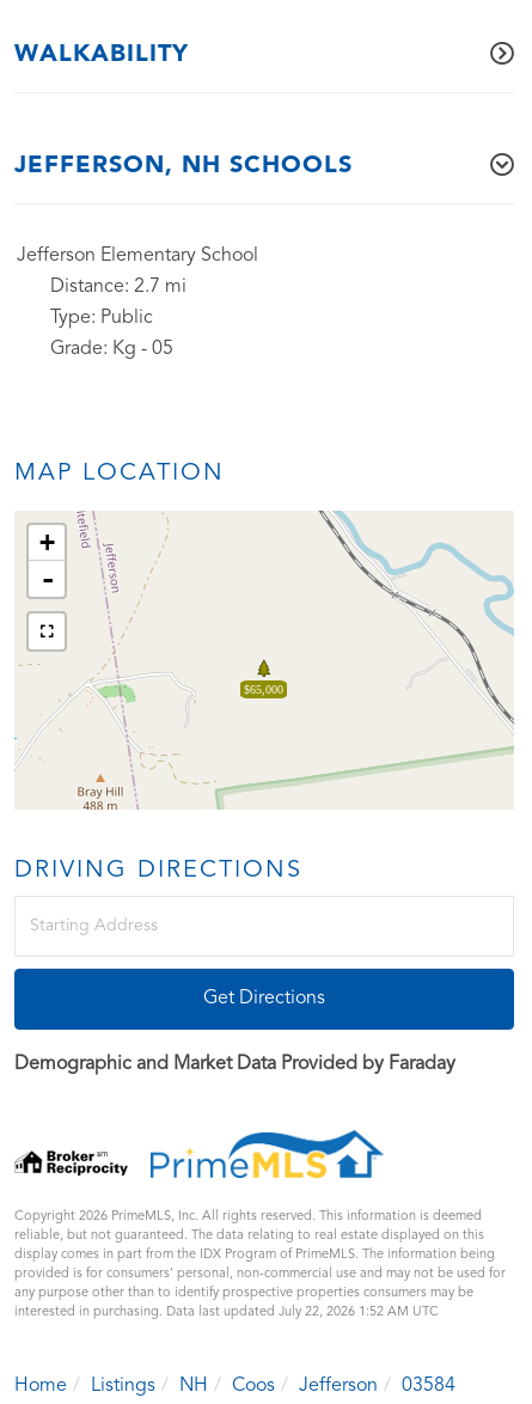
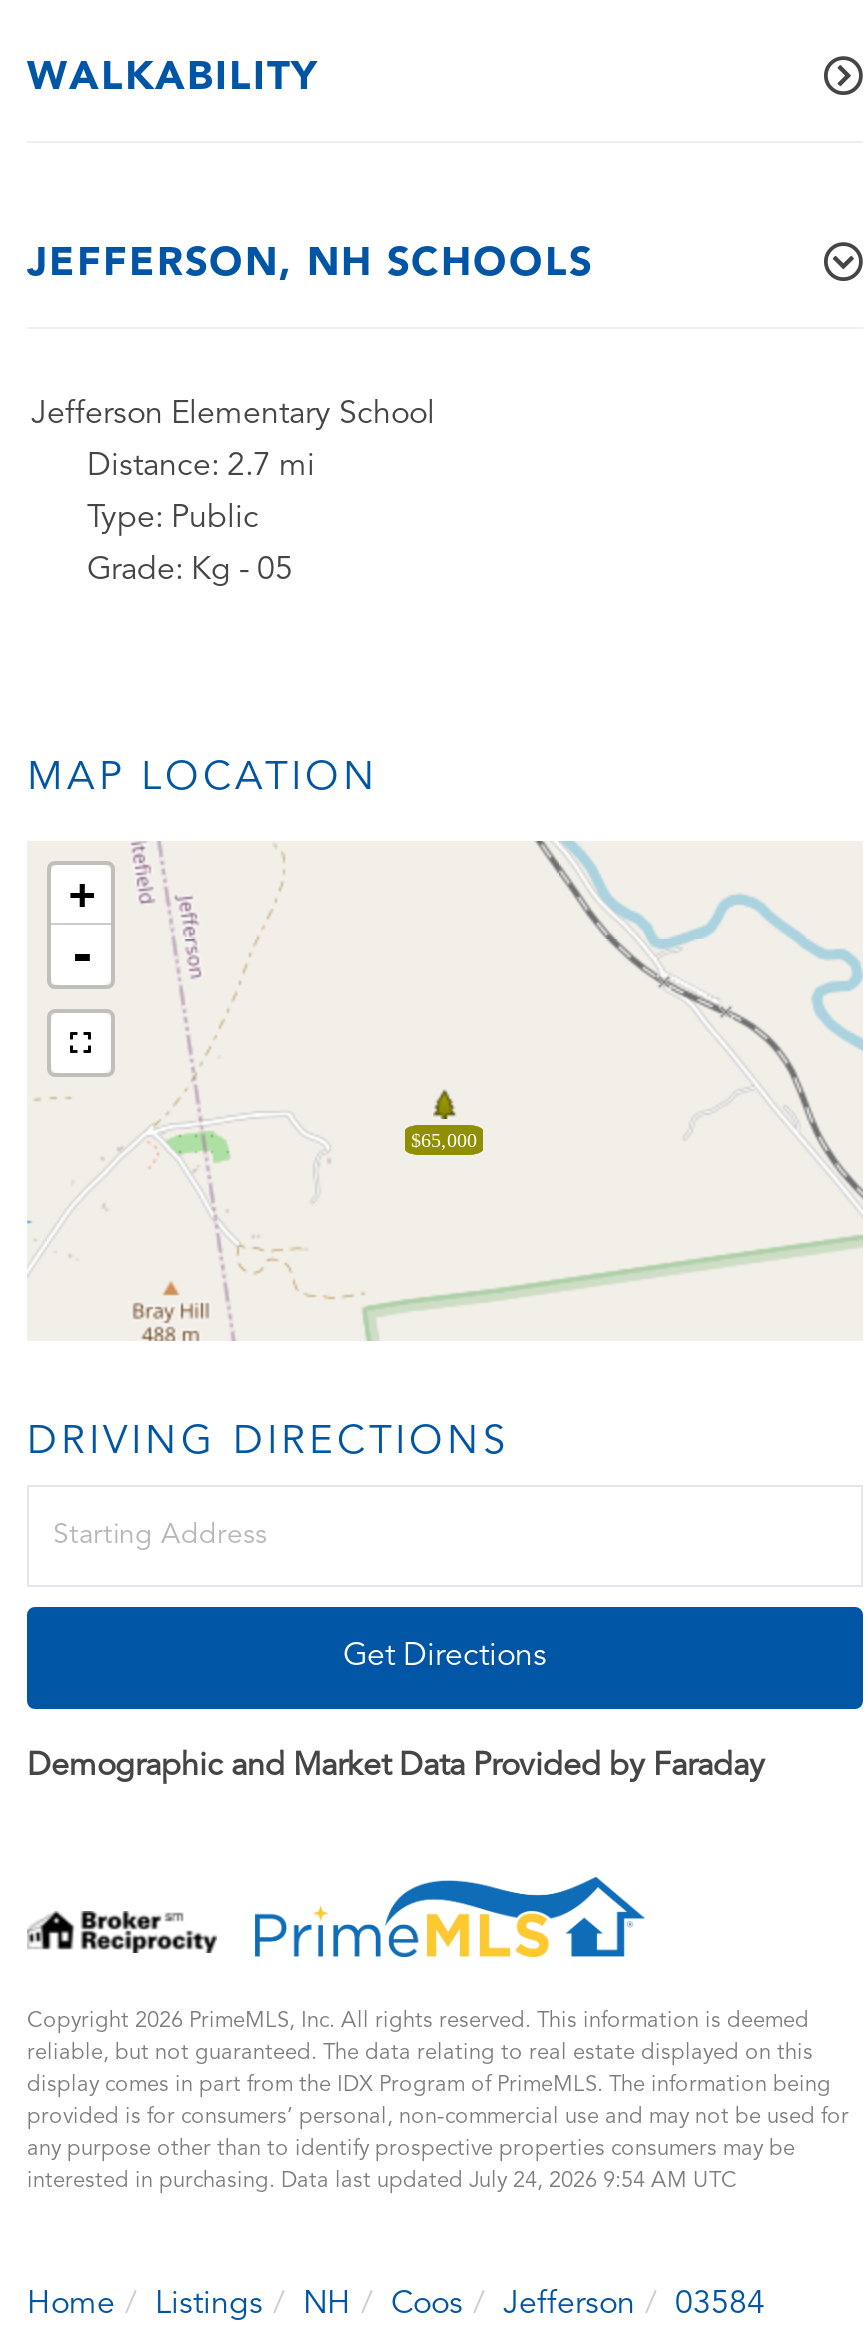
- interested in purchasing. Data last updated July 22, 2026 1:52 AM UTC
+ interested in purchasing. Data last updated July 24, 2026 9:54 AM UTC
